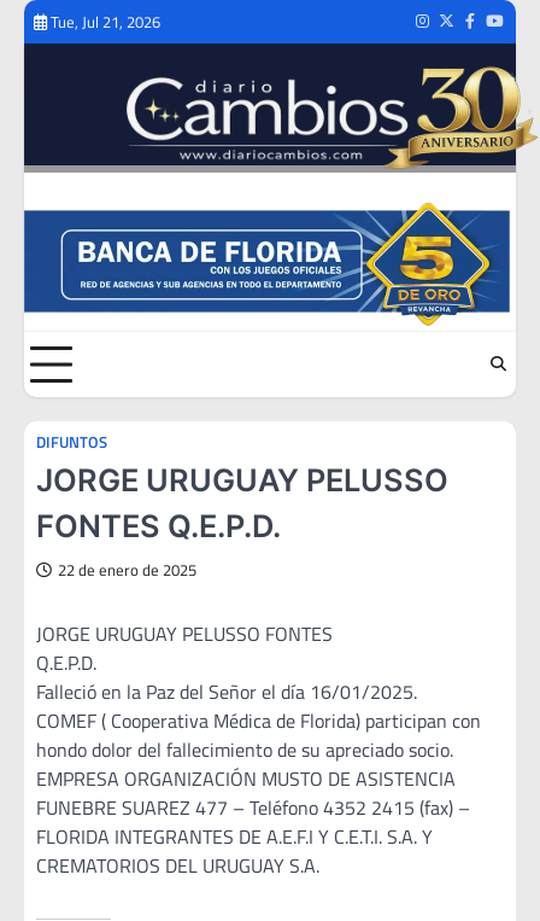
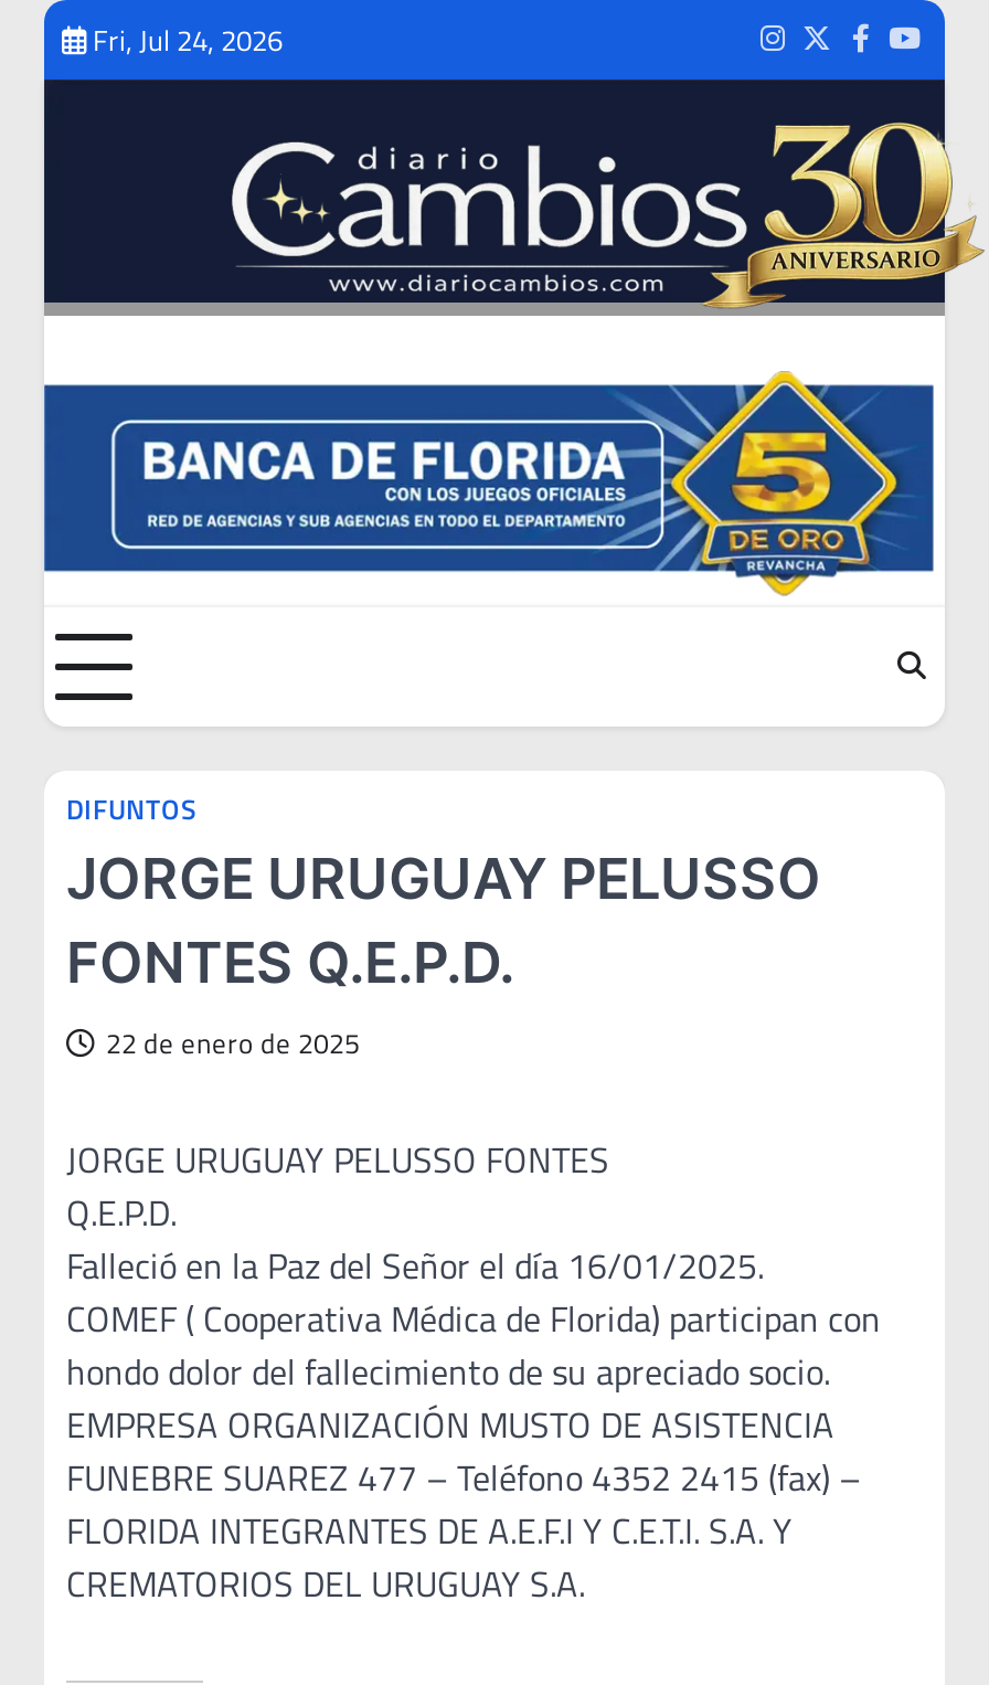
- Tue, Jul 21, 2026
+ Fri, Jul 24, 2026
